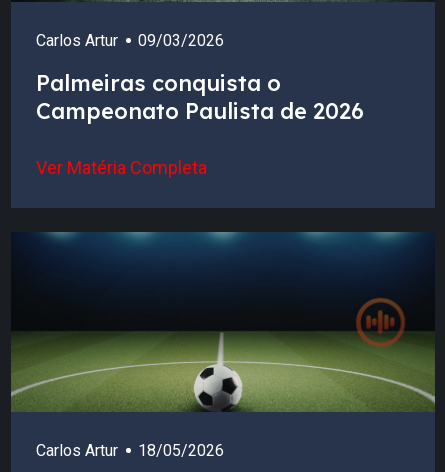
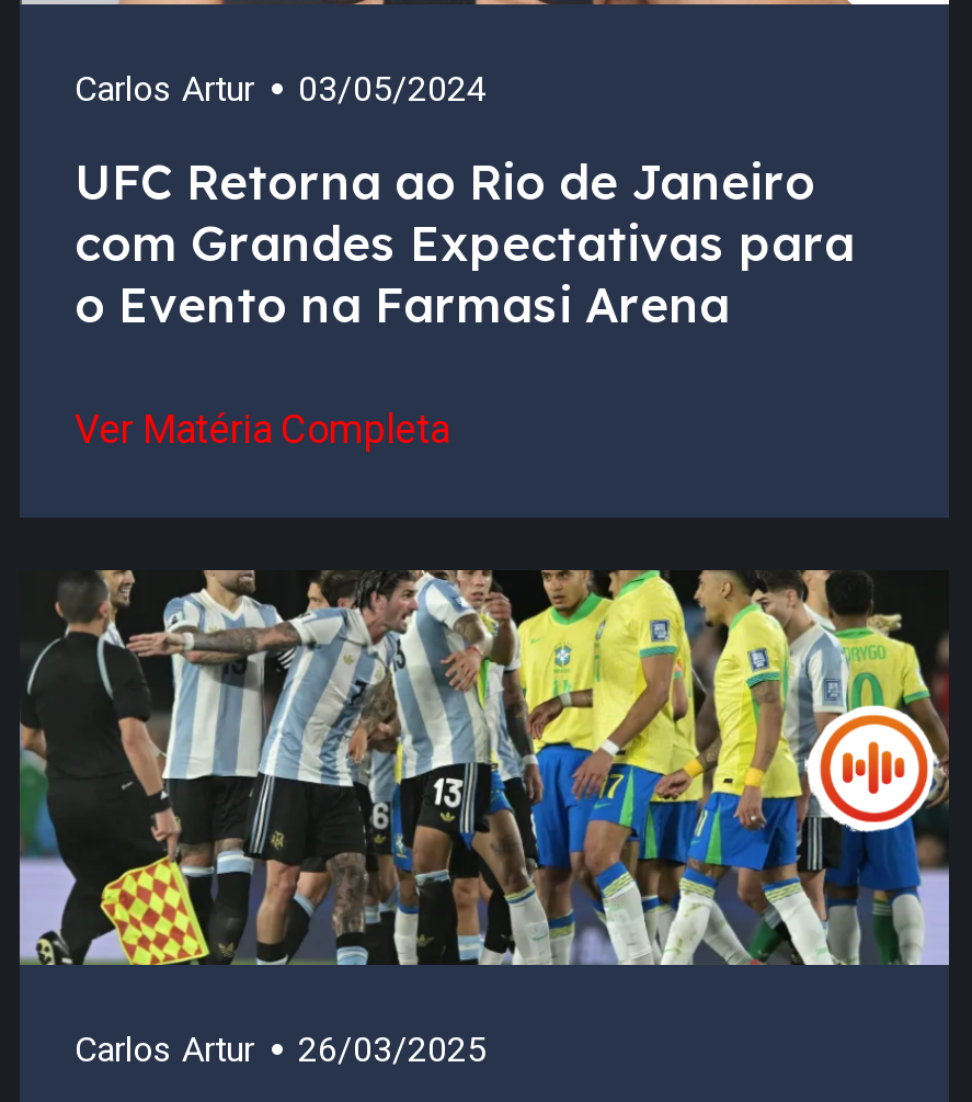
- Carlos Artur 09/03/2026
+ Carlos Artur 03/05/2024

- Palmeiras conquista o
- Campeonato Paulista de 2026
+ UFC Retorna ao Rio de Janeiro
+ com Grandes Expectativas para
+ o Evento na Farmasi Arena

- [image]
- Carlos Artur 18/05/2026
+ [image]
+ Carlos Artur 26/03/2025
